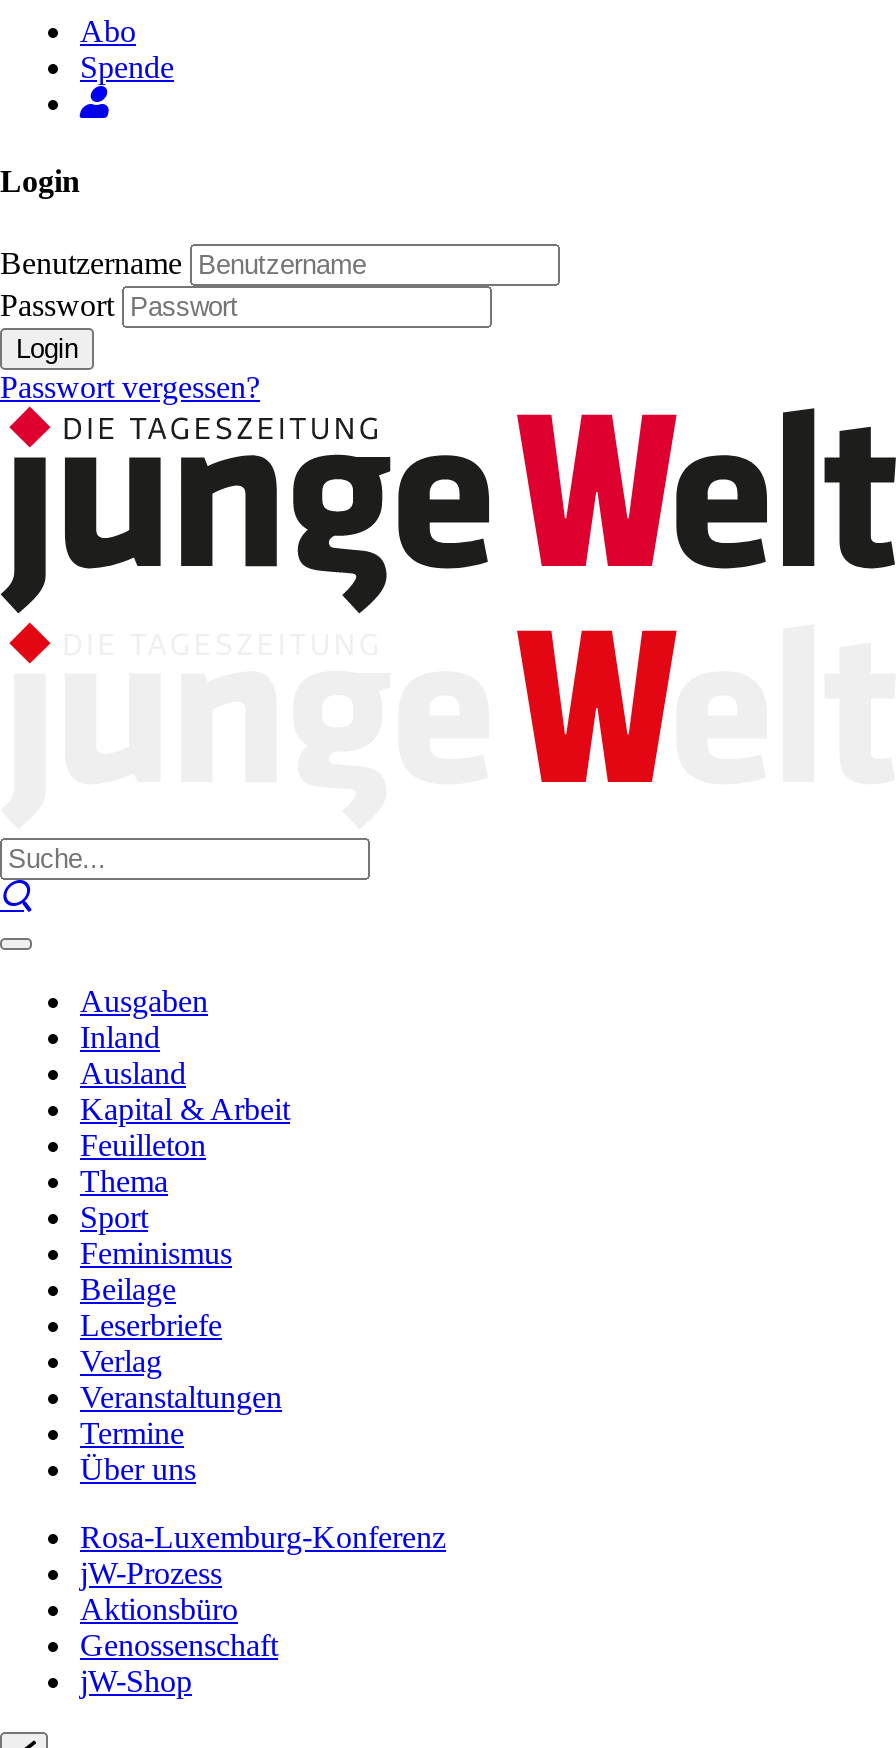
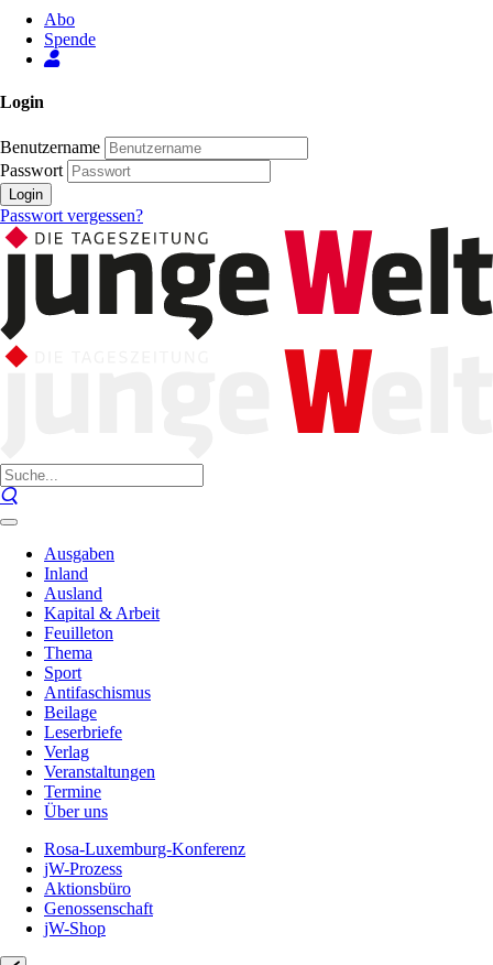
- Feminismus
+ Antifaschismus
